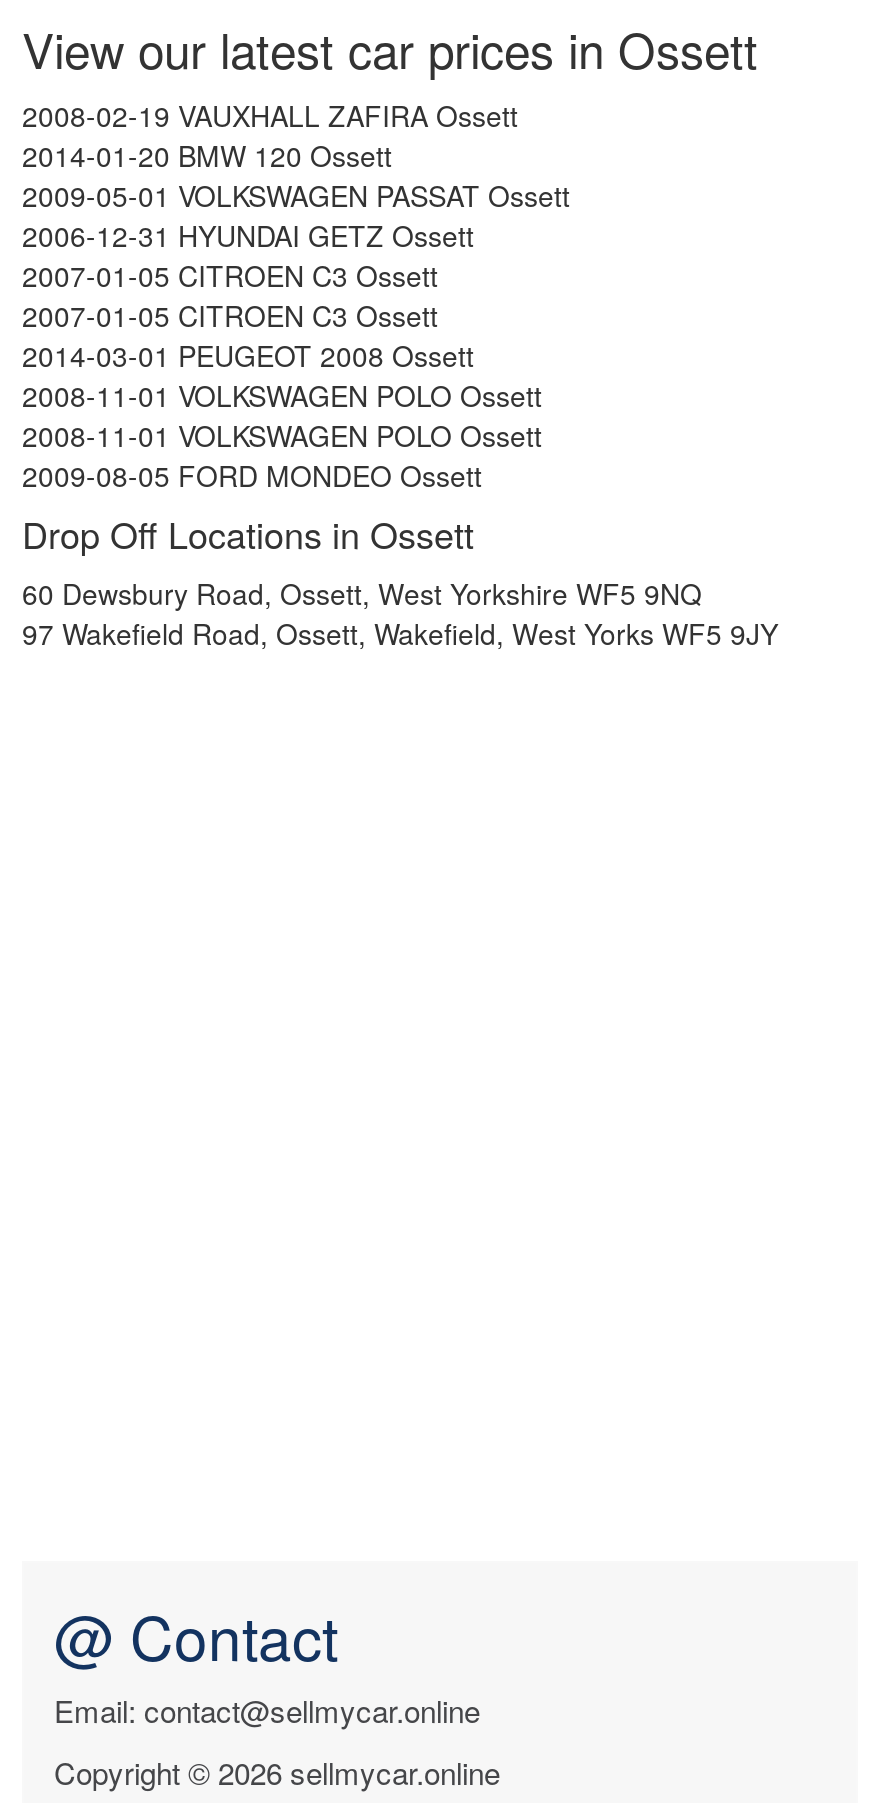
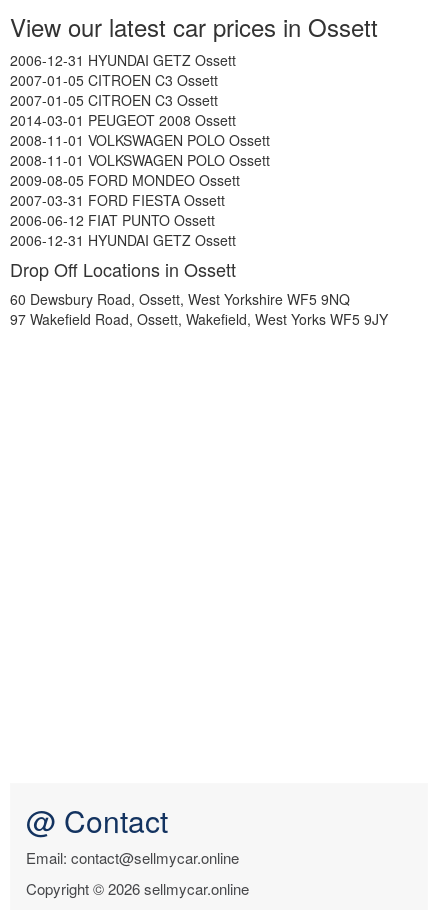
- 2008-02-19 VAUXHALL ZAFIRA Ossett
- 2014-01-20 BMW 120 Ossett
- 2009-05-01 VOLKSWAGEN PASSAT Ossett

moved up: 2006-12-31 HYUNDAI GETZ Ossett | 2007-01-05 CITROEN C3 Ossett | 2007-01-05 CITROEN C3 Ossett | 2014-03-01 PEUGEOT 2008 Ossett | 2008-11-01 VOLKSWAGEN POLO Ossett | 2008-11-01 VOLKSWAGEN POLO Ossett | 2009-08-05 FORD MONDEO Ossett

+ 2007-03-31 FORD FIESTA Ossett
+ 2006-06-12 FIAT PUNTO Ossett
+ 2006-12-31 HYUNDAI GETZ Ossett
